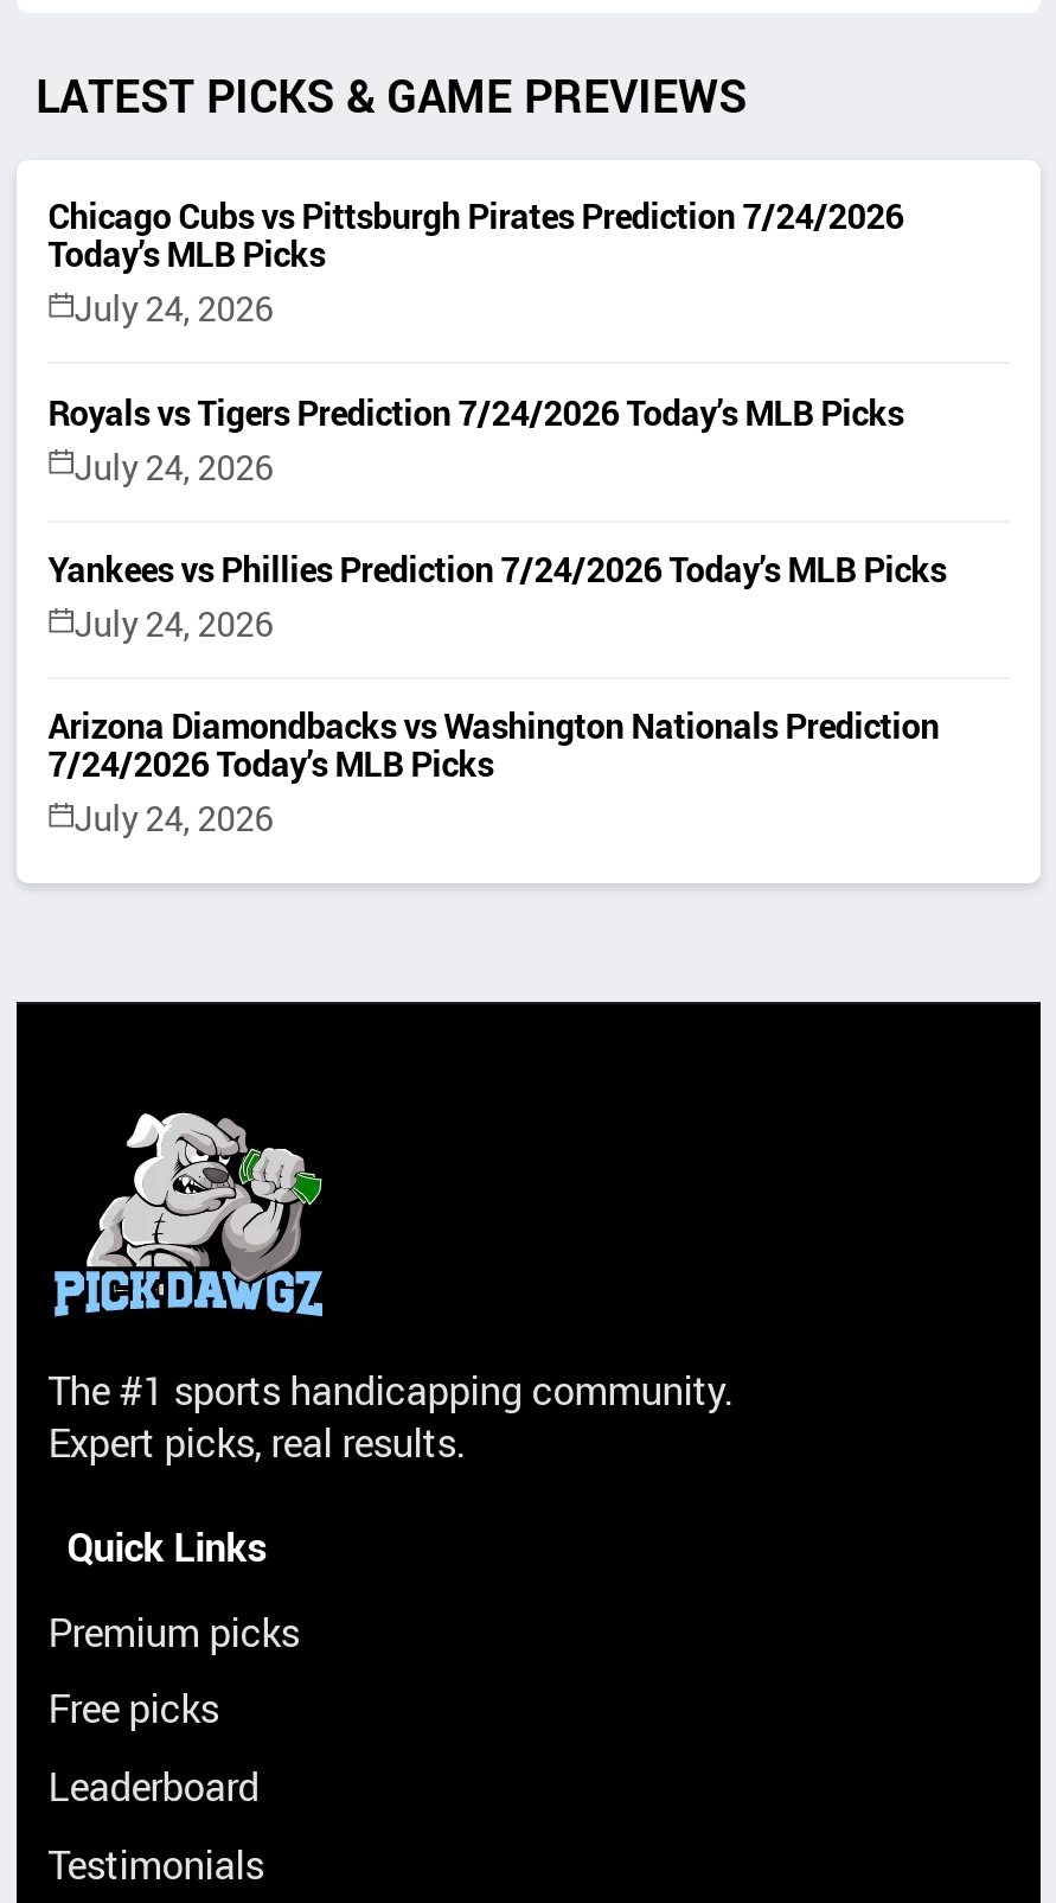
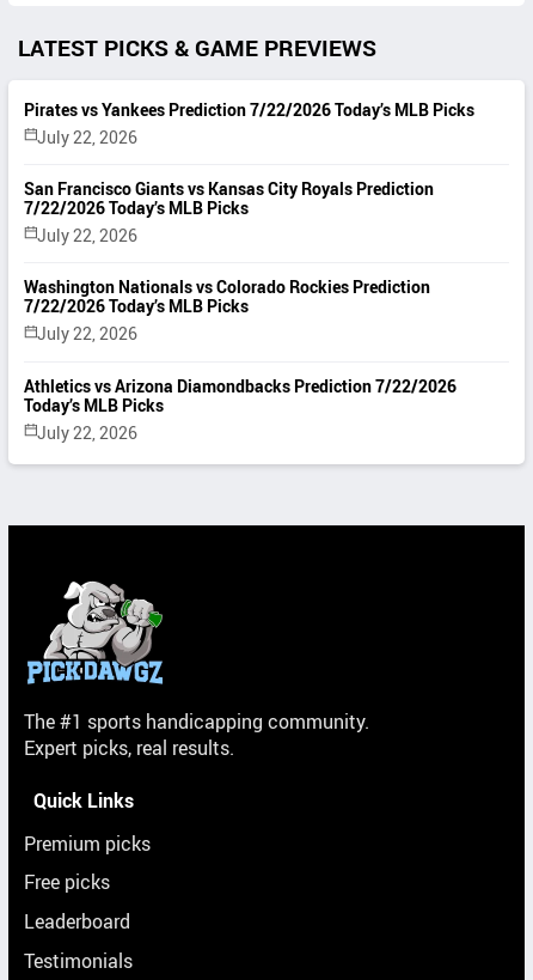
- Chicago Cubs vs Pittsburgh Pirates Prediction 7/24/2026
+ Pirates vs Yankees Prediction 7/22/2026 Today’s MLB Picks
+ July 22, 2026
+ San Francisco Giants vs Kansas City Royals Prediction
+ 7/22/2026 Today’s MLB Picks
+ July 22, 2026
+ Washington Nationals vs Colorado Rockies Prediction
+ 7/22/2026 Today’s MLB Picks
+ July 22, 2026
+ Athletics vs Arizona Diamondbacks Prediction 7/22/2026

moved down: Today’s MLB Picks

- July 24, 2026
- Royals vs Tigers Prediction 7/24/2026 Today’s MLB Picks
- July 24, 2026
- Yankees vs Phillies Prediction 7/24/2026 Today’s MLB Picks
- July 24, 2026
- Arizona Diamondbacks vs Washington Nationals Prediction
- 7/24/2026 Today’s MLB Picks
- July 24, 2026
+ July 22, 2026
